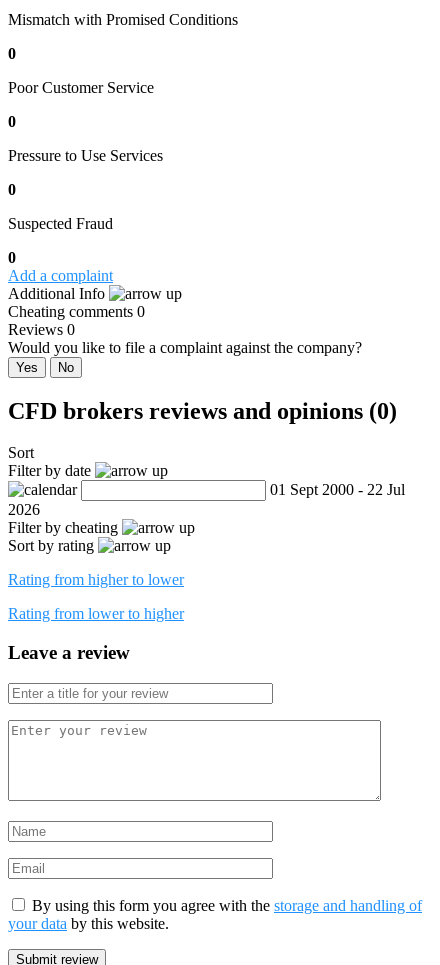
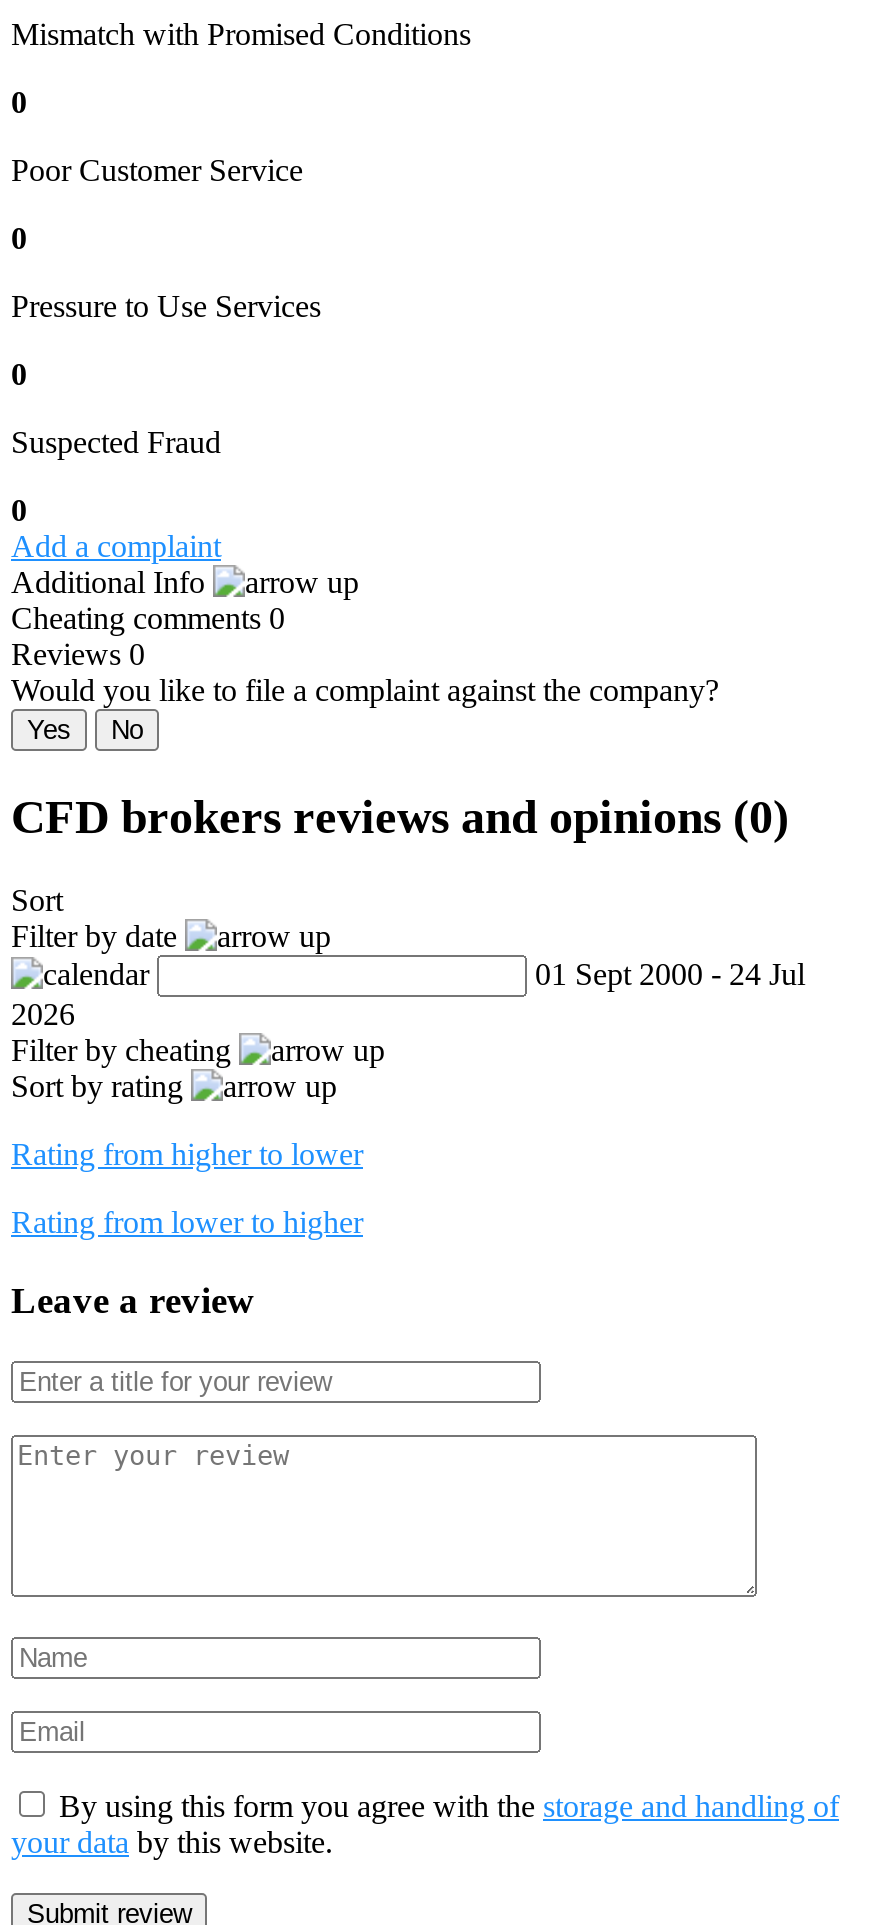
- 01 Sept 2000 - 22 Jul
+ 01 Sept 2000 - 24 Jul
